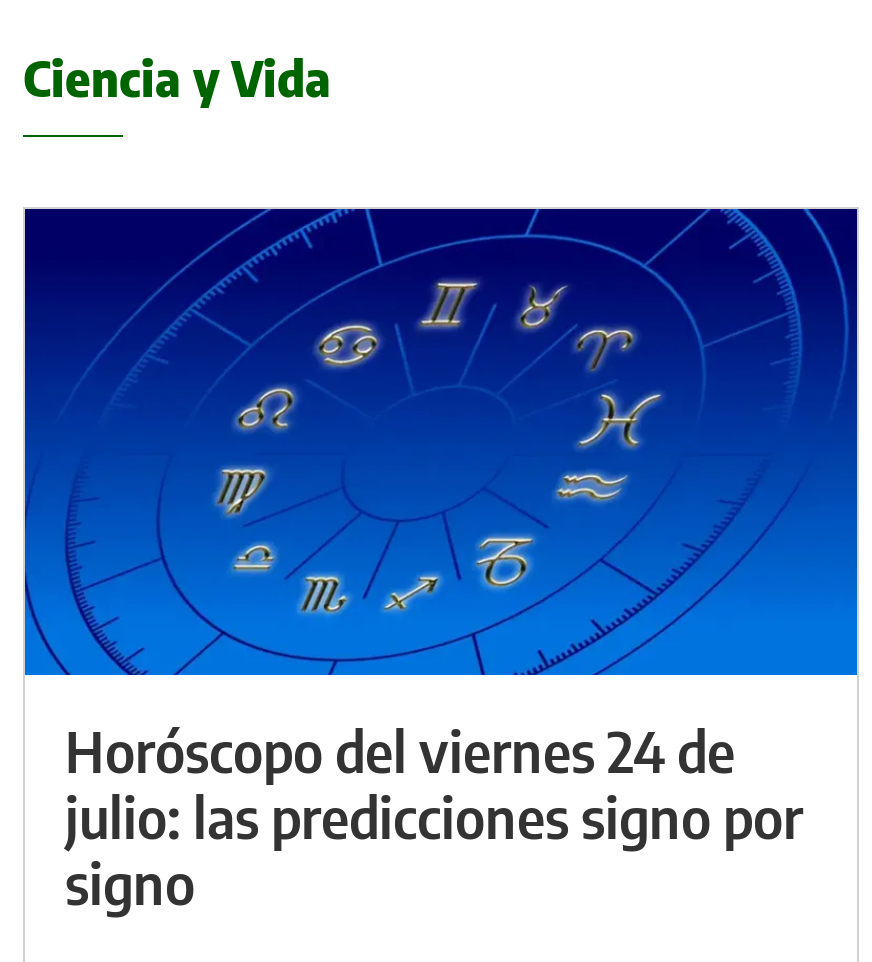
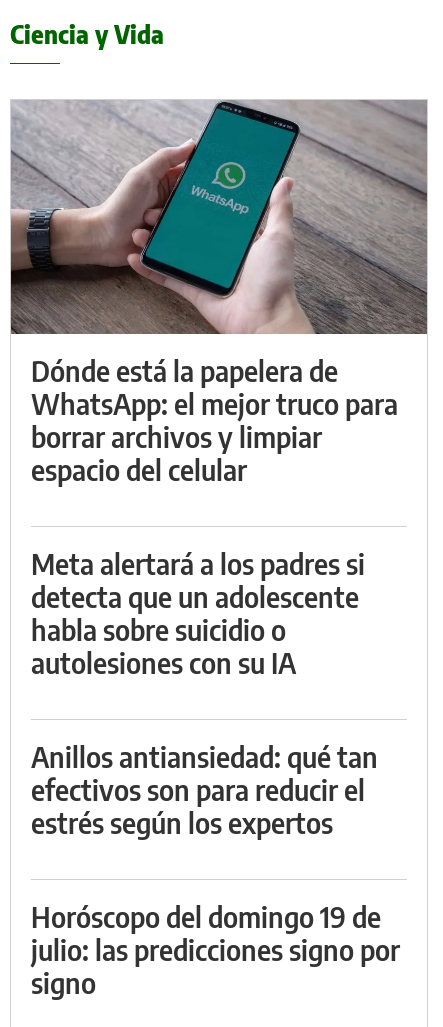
- [image]
- Horóscopo del viernes 24 de
+ [image]
+ Dónde está la papelera de
+ WhatsApp: el mejor truco para
+ borrar archivos y limpiar
+ espacio del celular
+ Meta alertará a los padres si
+ detecta que un adolescente
+ habla sobre suicidio o
+ autolesiones con su IA
+ Anillos antiansiedad: qué tan
+ efectivos son para reducir el
+ estrés según los expertos
+ Horóscopo del domingo 19 de
